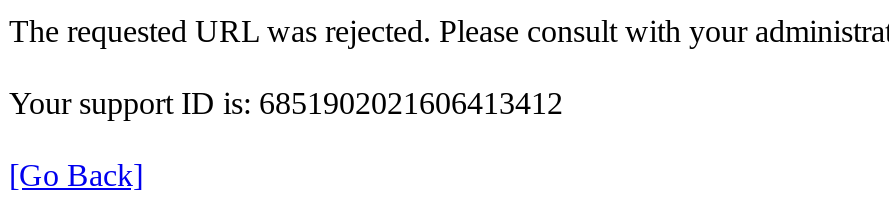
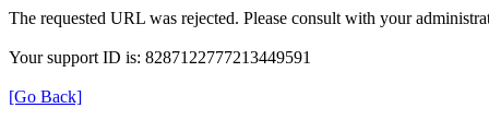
- Your support ID is: 6851902021606413412
+ Your support ID is: 8287122777213449591
